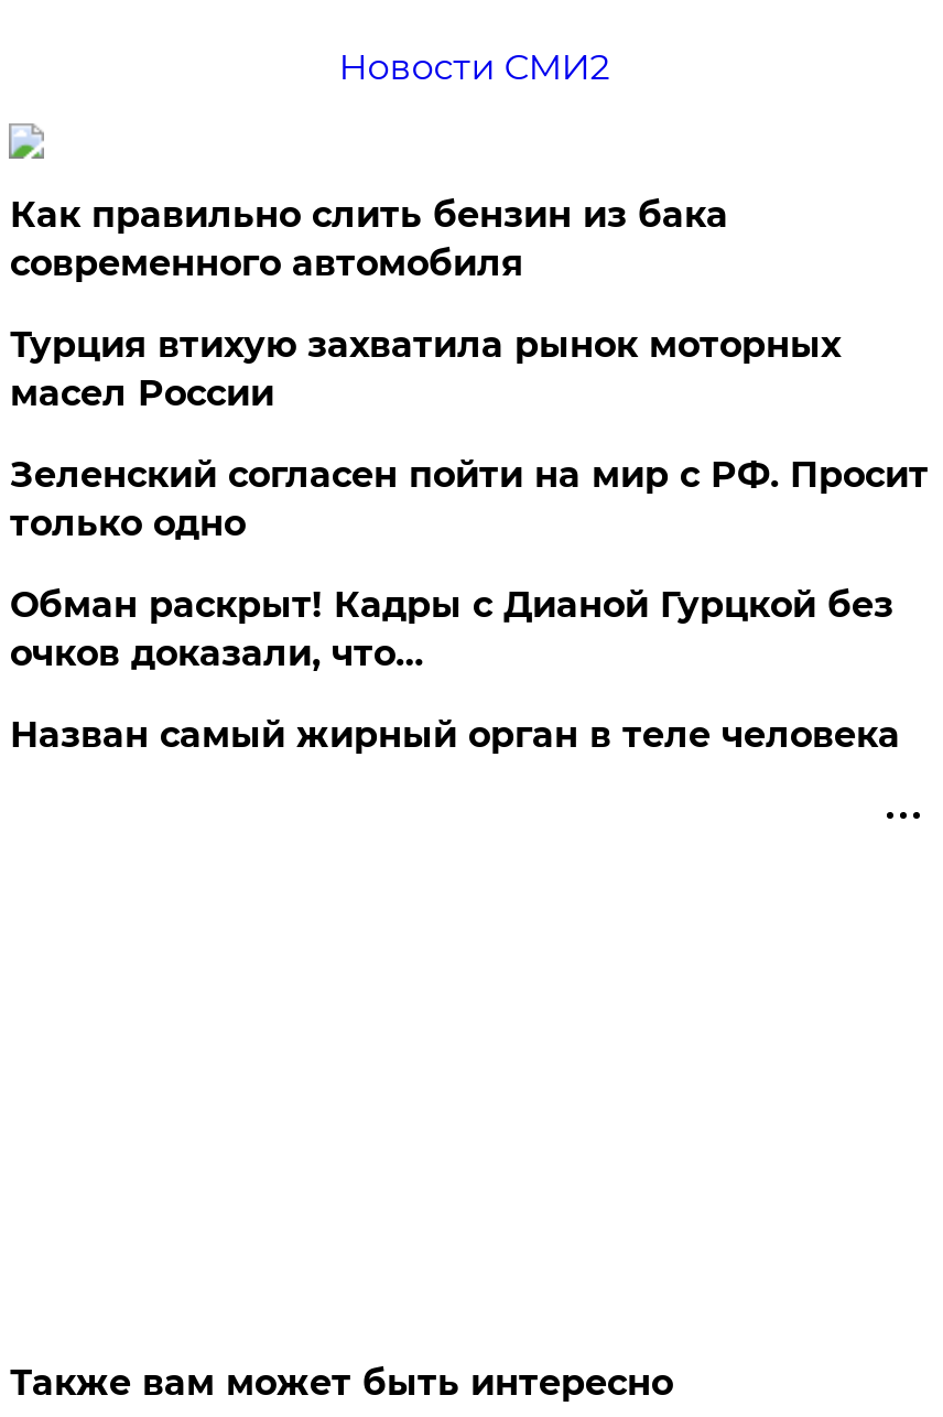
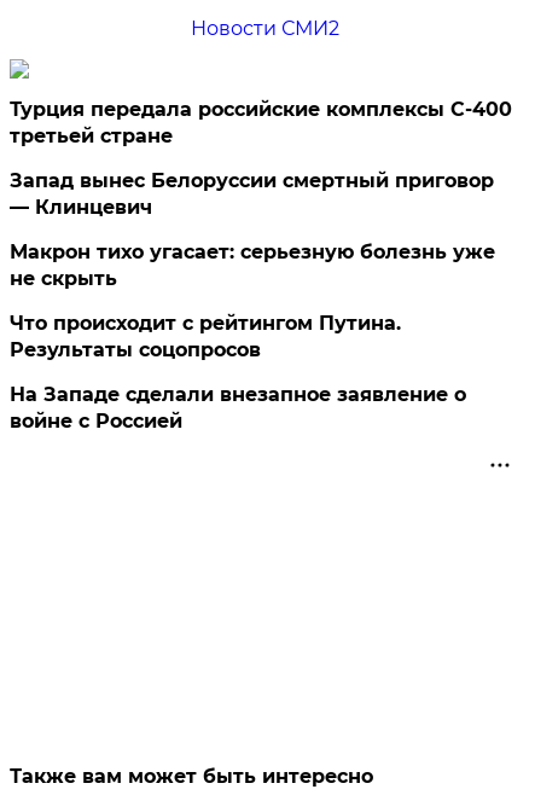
- Как правильно слить бензин из бака
- современного автомобиля
+ Турция передала российские комплексы С-400
+ третьей стране

- Турция втихую захватила рынок моторных
- масел России
+ Запад вынес Белоруссии смертный приговор
+ — Клинцевич

- Зеленский согласен пойти на мир с РФ. Просит
- только одно
+ Макрон тихо угасает: серьезную болезнь уже
+ не скрыть

- Обман раскрыт! Кадры с Дианой Гурцкой без
- очков доказали, что…
+ Что происходит с рейтингом Путина.
+ Результаты соцопросов

- Назван самый жирный орган в теле человека
+ На Западе сделали внезапное заявление о
+ войне с Россией
